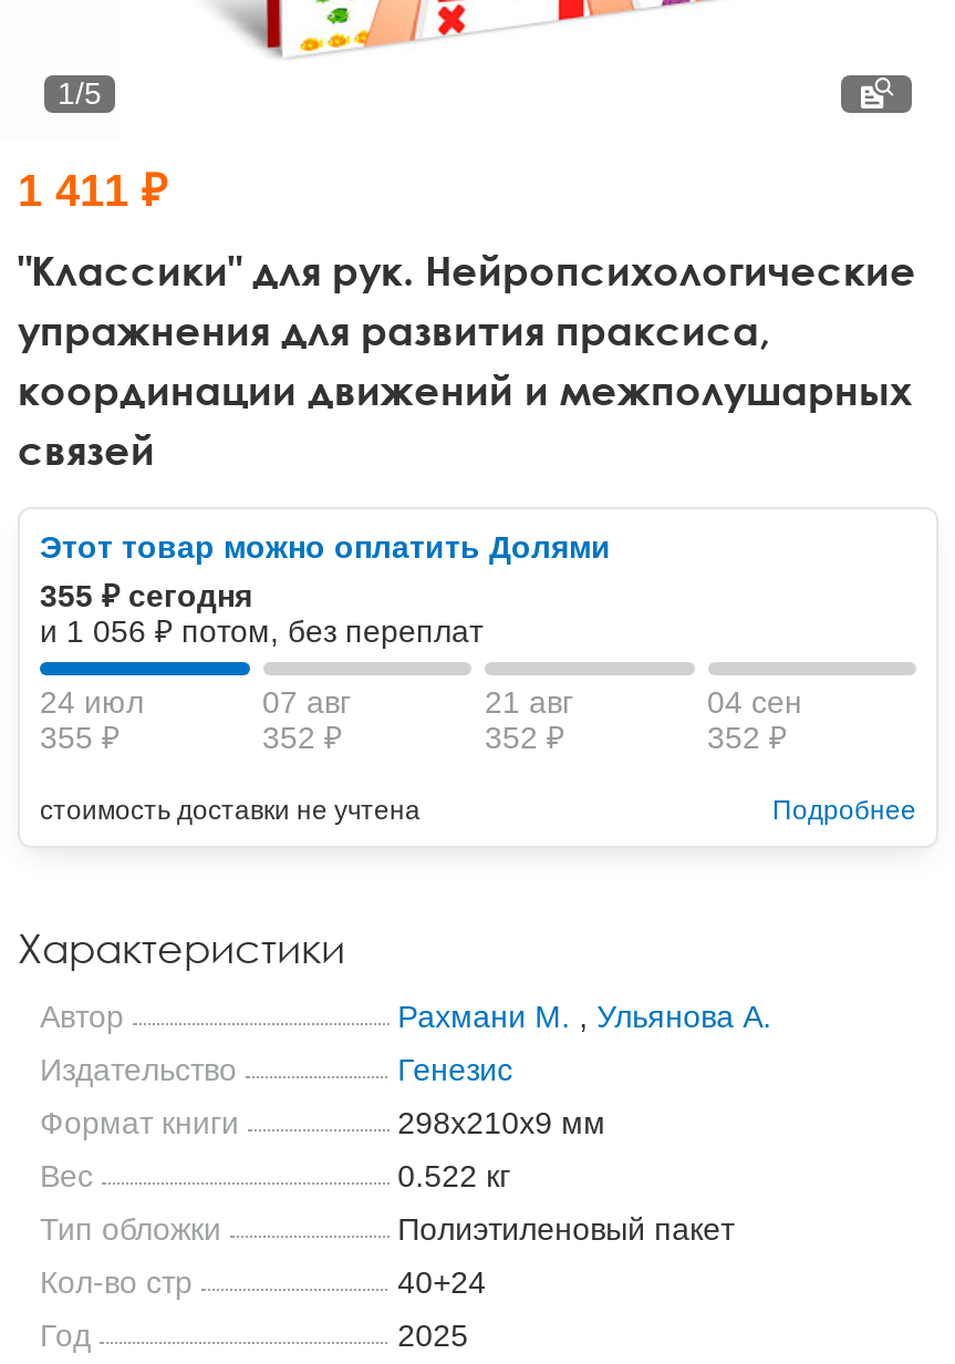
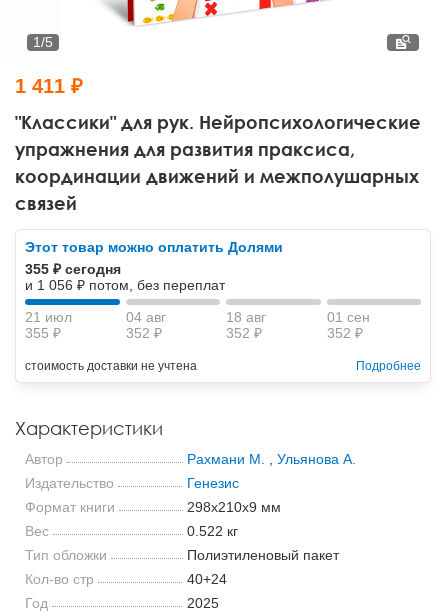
- 24 июл
+ 21 июл

- 07 авг
+ 04 авг

- 21 авг
+ 18 авг

- 04 сен
+ 01 сен
